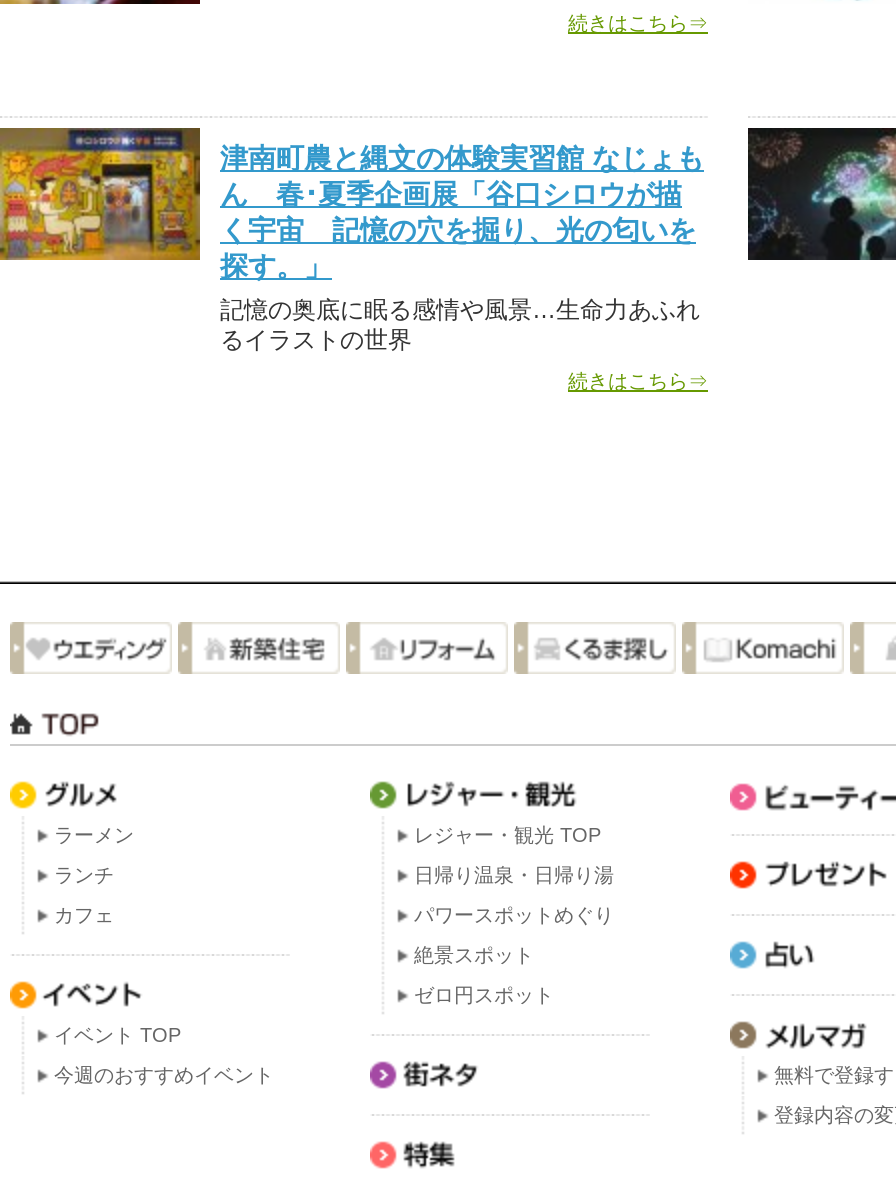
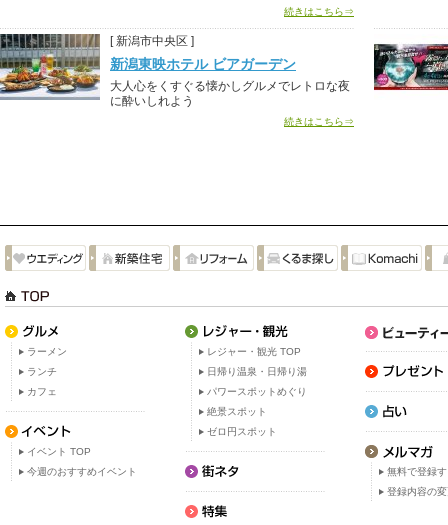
- [image]
- 津南町農と縄文の体験実習館 なじょも
- ん 春･夏季企画展「谷口シロウが描
- く宇宙 記憶の穴を掘り、光の匂いを
- 探す。」
- 記憶の奥底に眠る感情や風景…生命力あふれ
- るイラストの世界
+ [image]
+ [ 新潟市中央区 ]
+ 新潟東映ホテル ビアガーデン
+ 大人心をくすぐる懐かしグルメでレトロな夜
+ に酔いしれよう

- [image]
+ [image]
